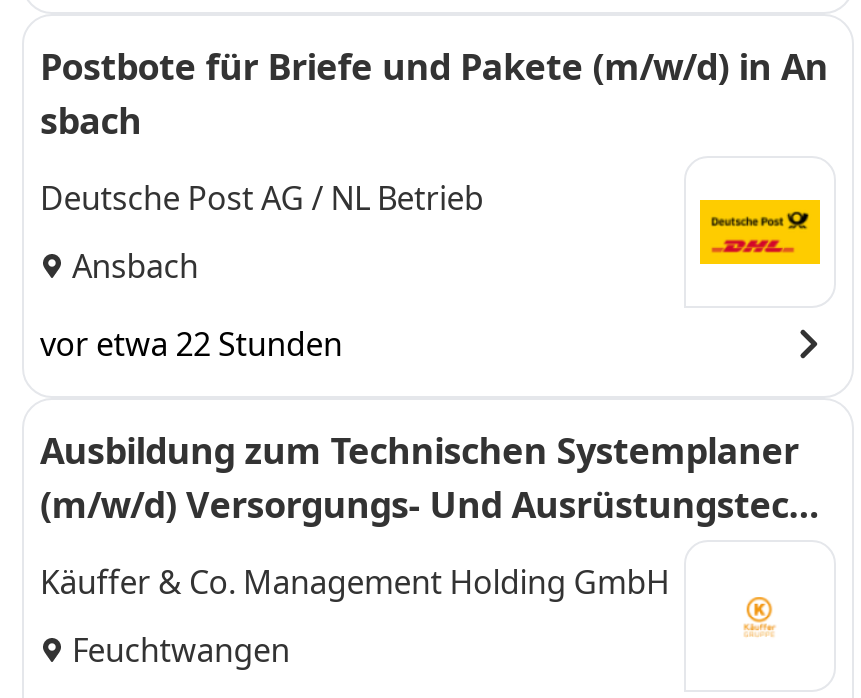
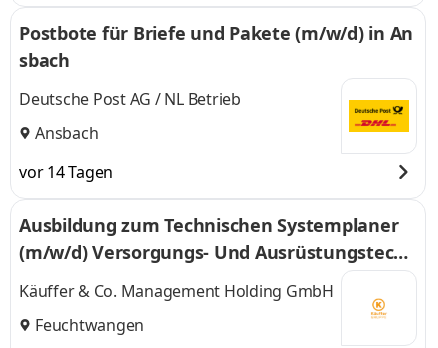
- vor etwa 22 Stunden
+ vor 14 Tagen
